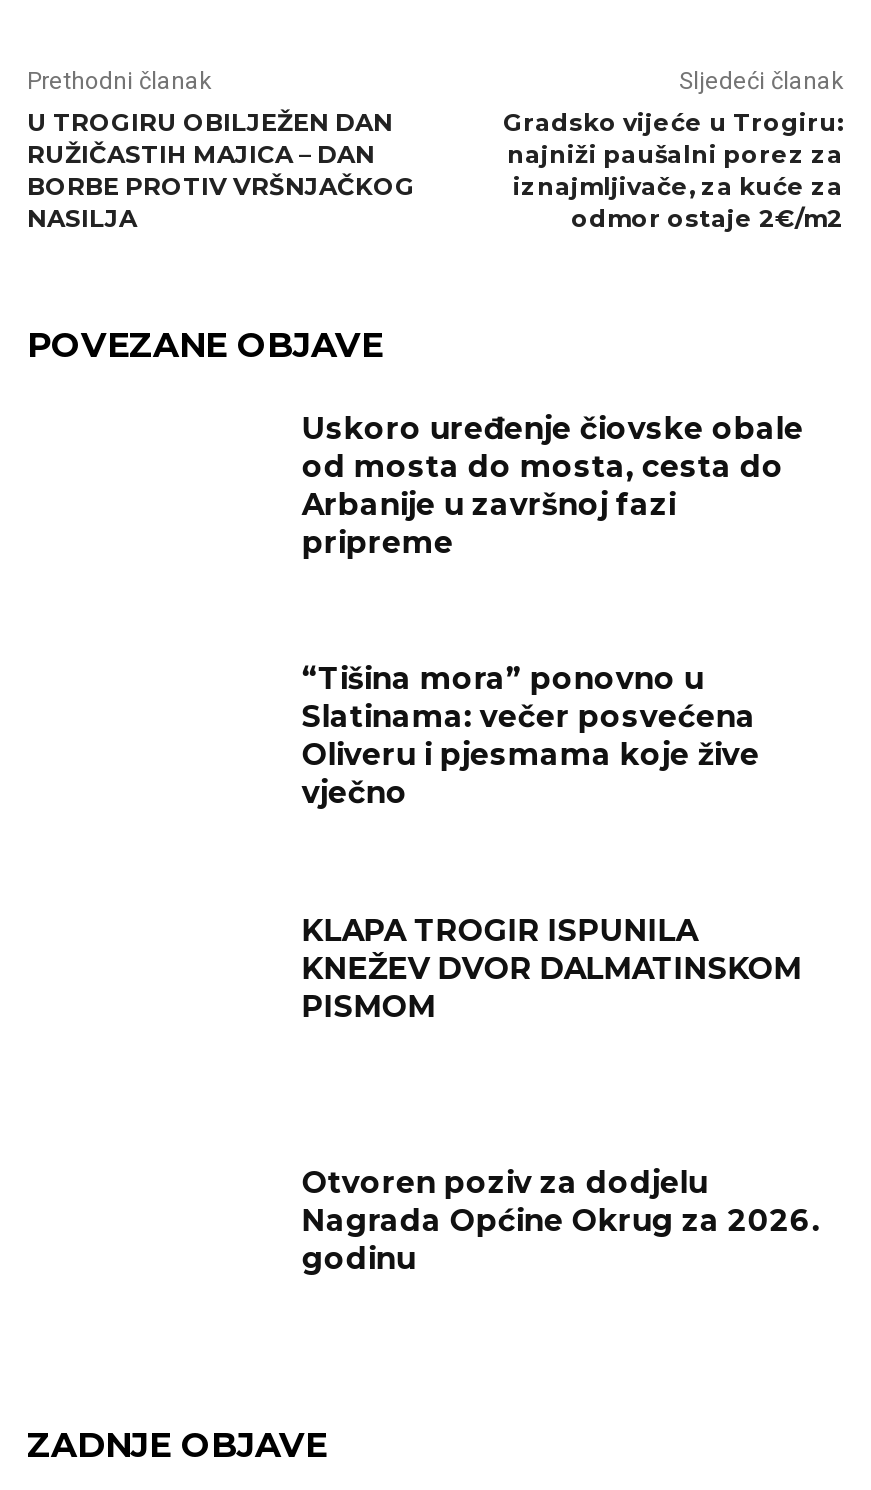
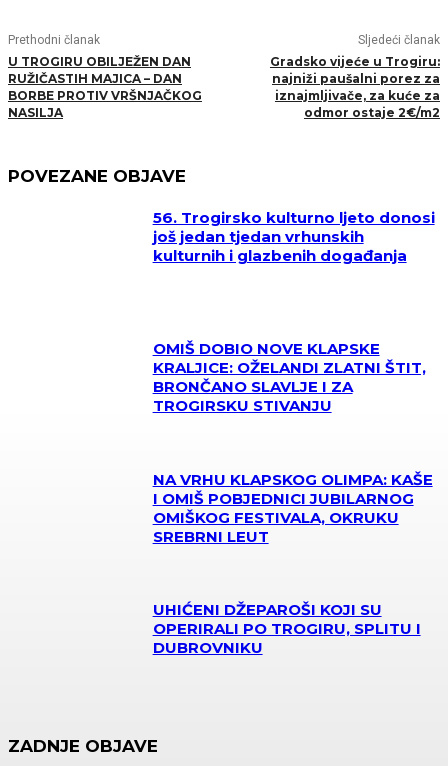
- Uskoro uređenje čiovske obale
- od mosta do mosta, cesta do
- Arbanije u završnoj fazi
- pripreme
+ 56. Trogirsko kulturno ljeto donosi
+ još jedan tjedan vrhunskih
+ kulturnih i glazbenih događanja

- “Tišina mora” ponovno u
- Slatinama: večer posvećena
- Oliveru i pjesmama koje žive
- vječno
+ OMIŠ DOBIO NOVE KLAPSKE
+ KRALJICE: OŽELANDI ZLATNI ŠTIT,
+ BRONČANO SLAVLJE I ZA
+ TROGIRSKU STIVANJU

- KLAPA TROGIR ISPUNILA
- KNEŽEV DVOR DALMATINSKOM
- PISMOM
+ NA VRHU KLAPSKOG OLIMPA: KAŠE
+ I OMIŠ POBJEDNICI JUBILARNOG
+ OMIŠKOG FESTIVALA, OKRUKU
+ SREBRNI LEUT

- Otvoren poziv za dodjelu
- Nagrada Općine Okrug za 2026.
- godinu
+ UHIĆENI DŽEPAROŠI KOJI SU
+ OPERIRALI PO TROGIRU, SPLITU I
+ DUBROVNIKU
